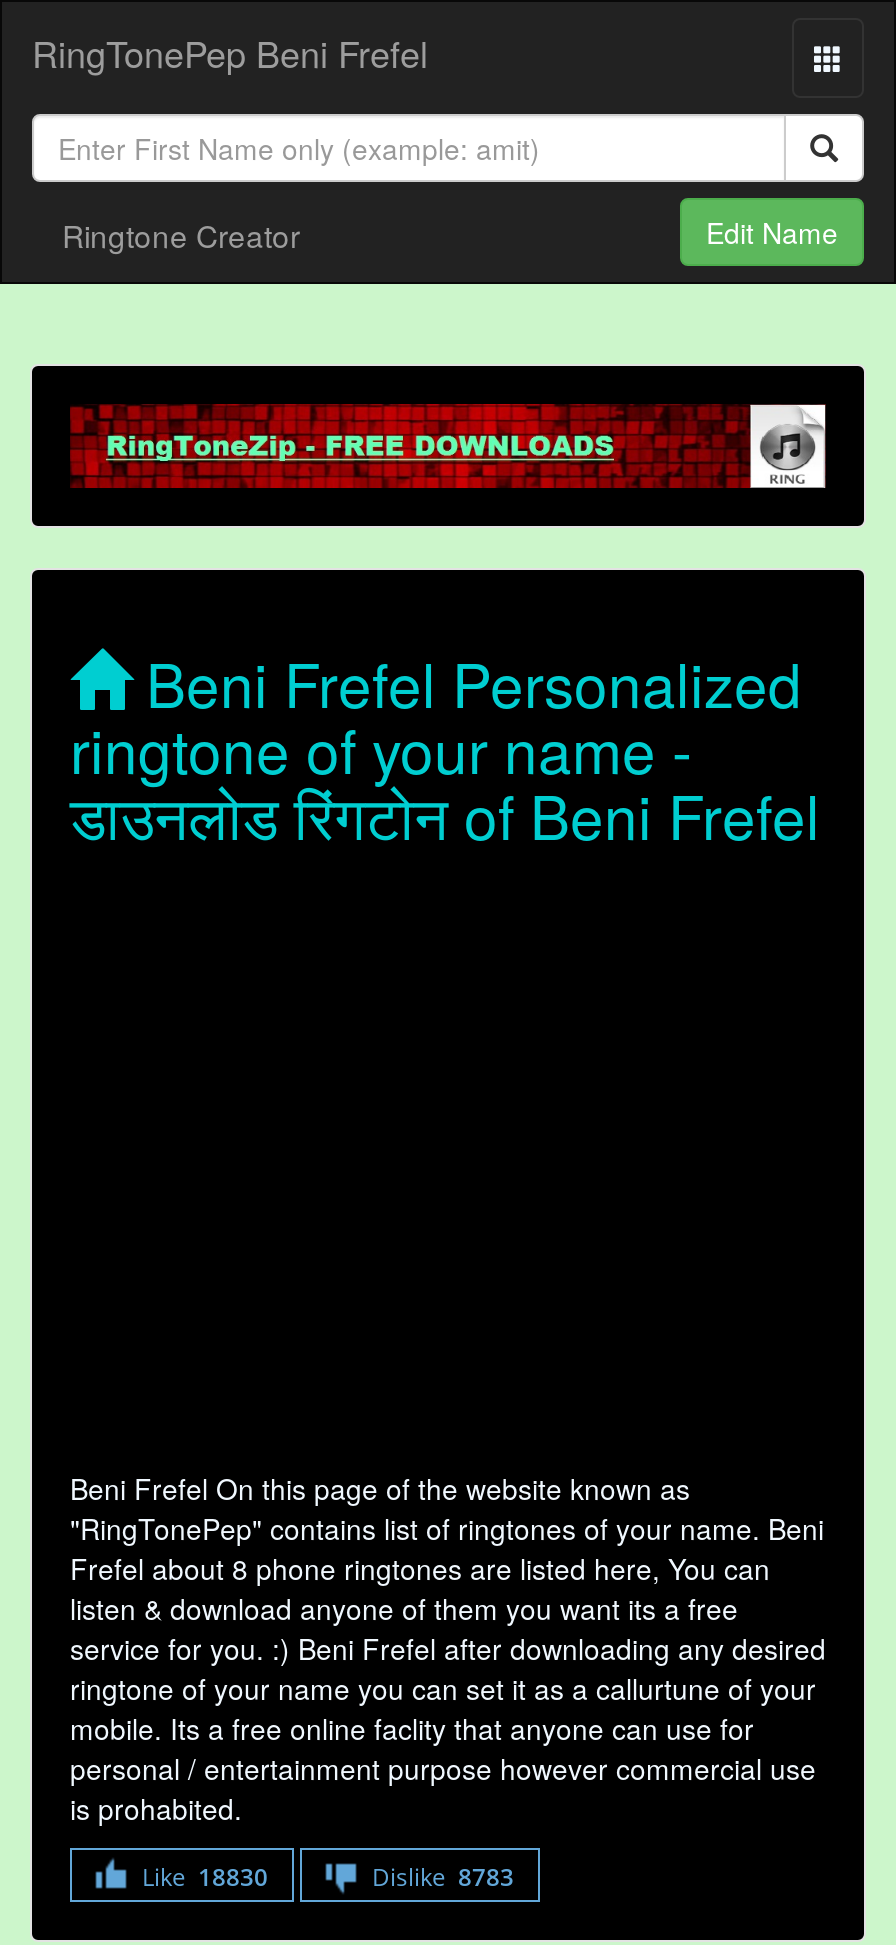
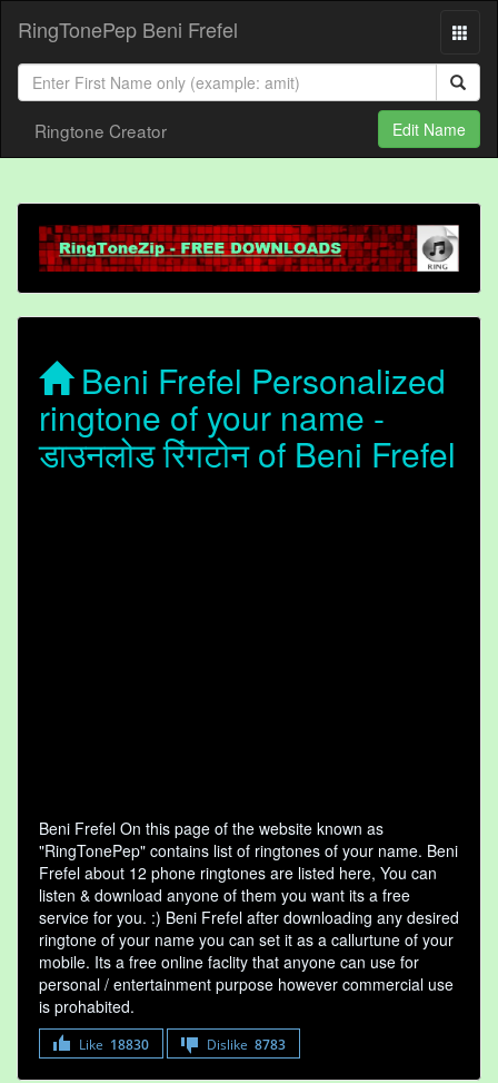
- Frefel about 8 phone ringtones are listed here, You can
+ Frefel about 12 phone ringtones are listed here, You can
